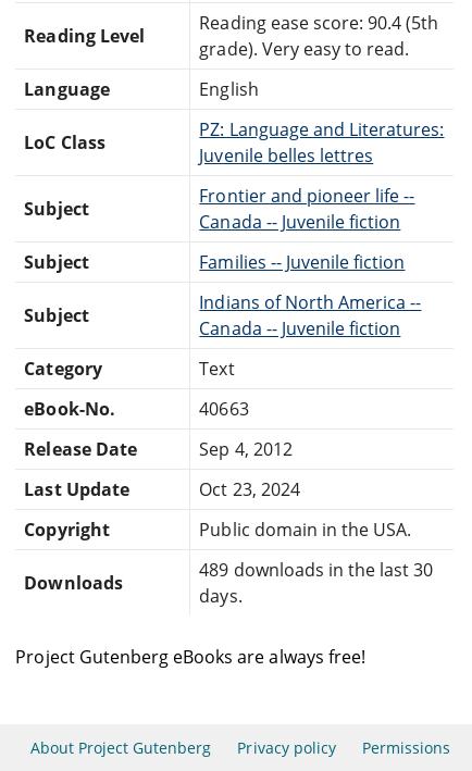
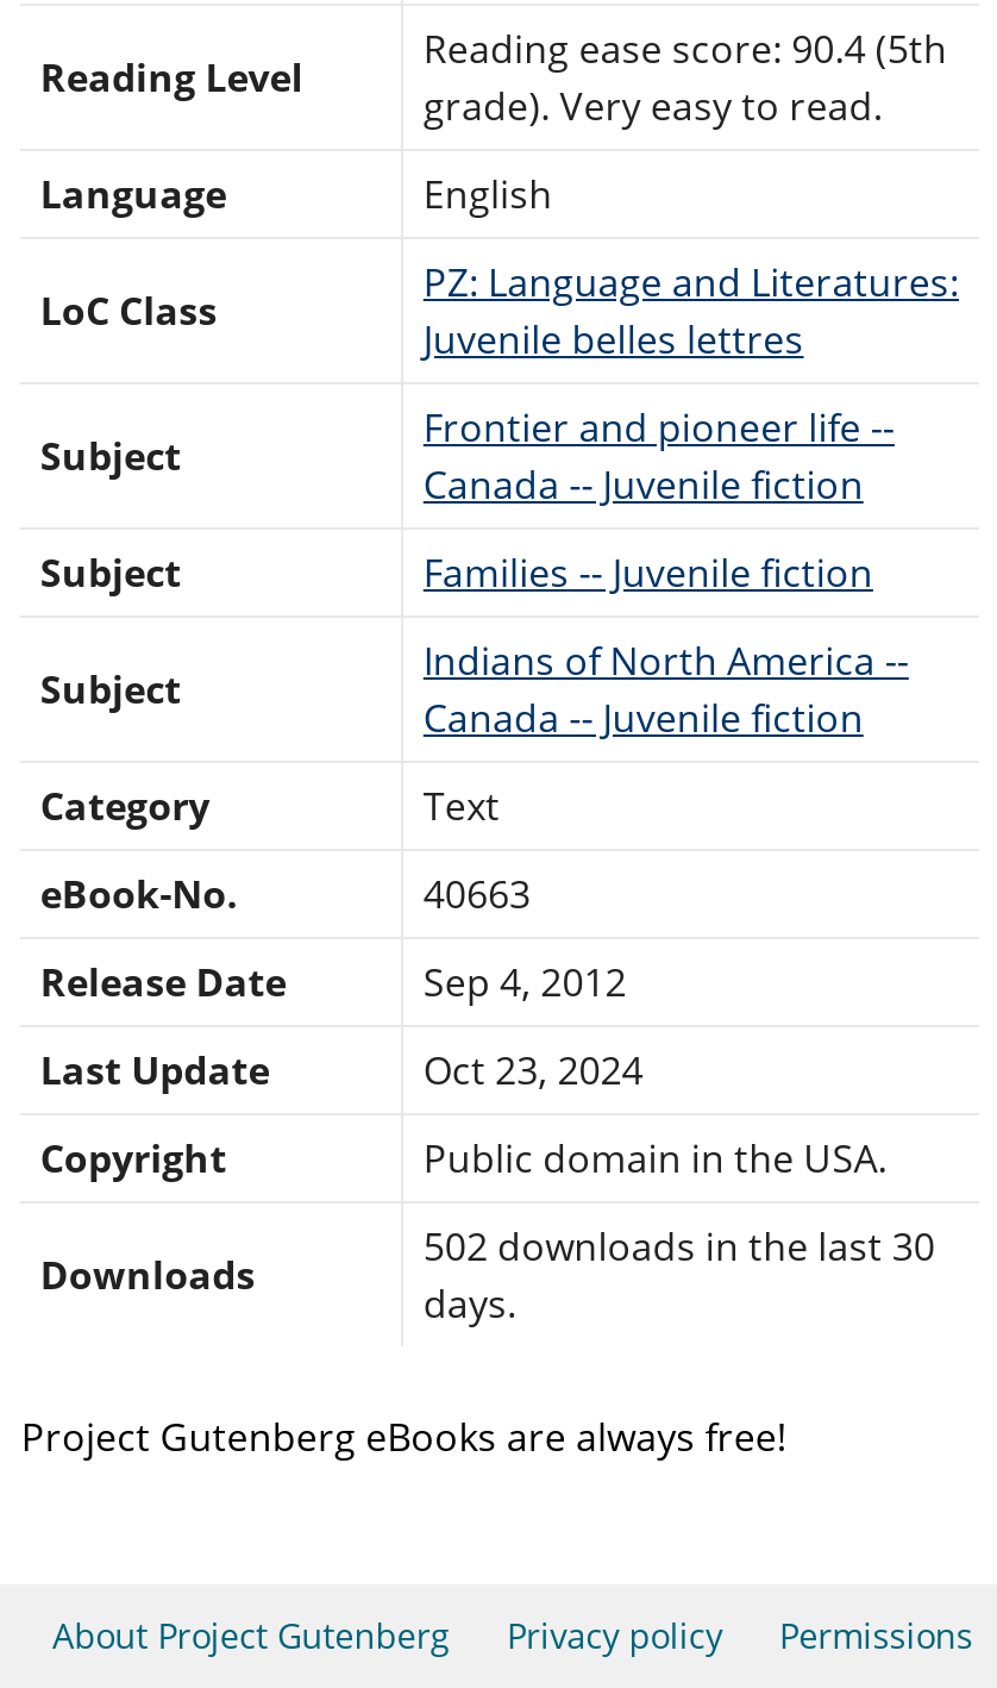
- 489 downloads in the last 30
+ 502 downloads in the last 30
